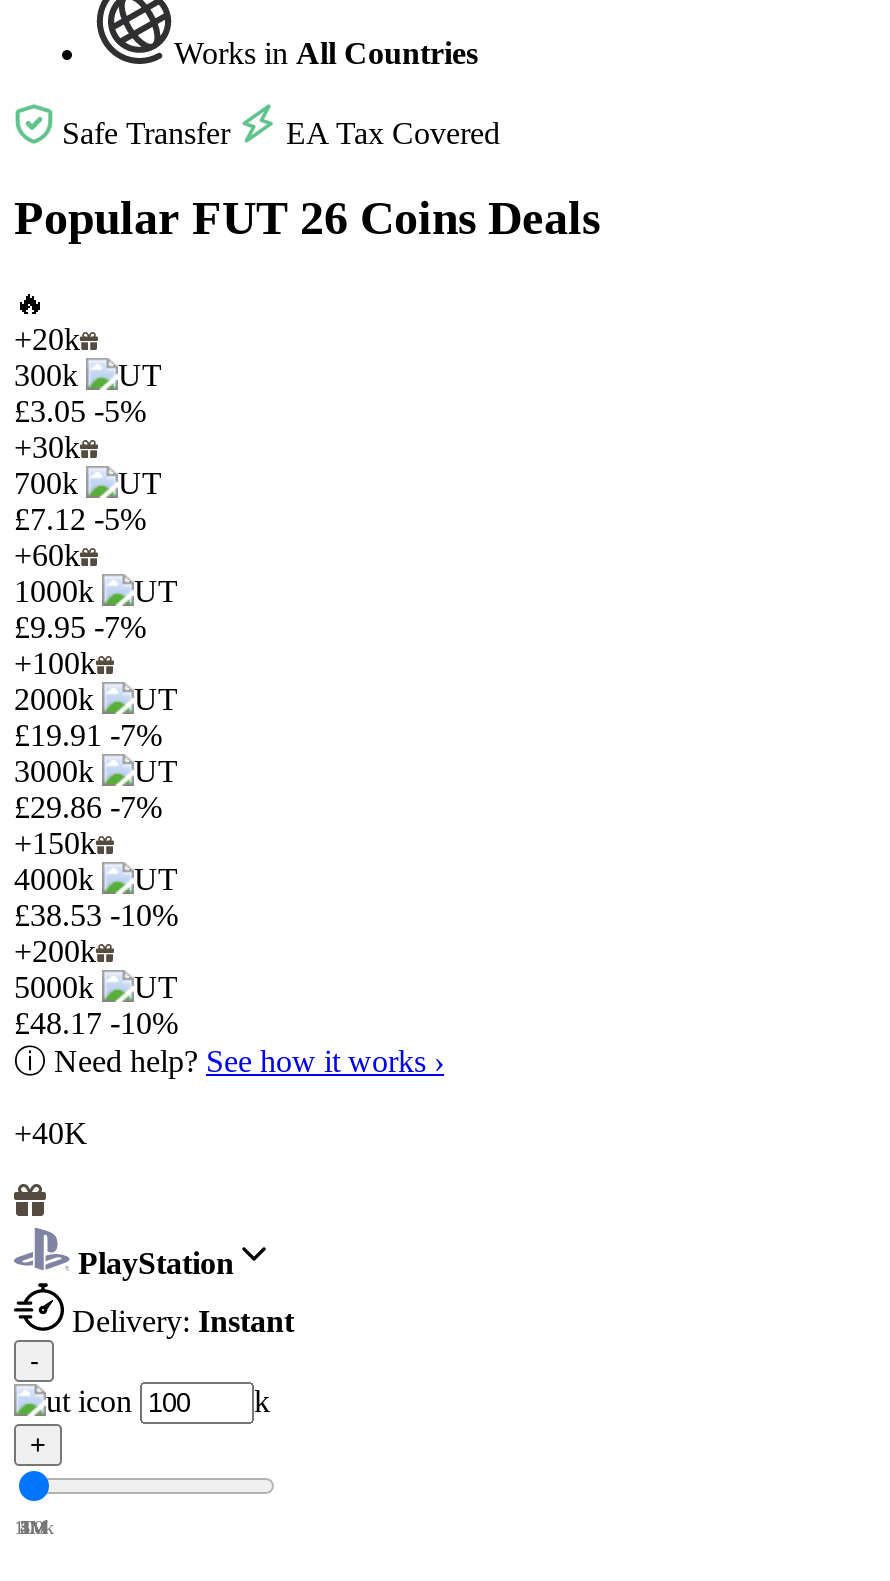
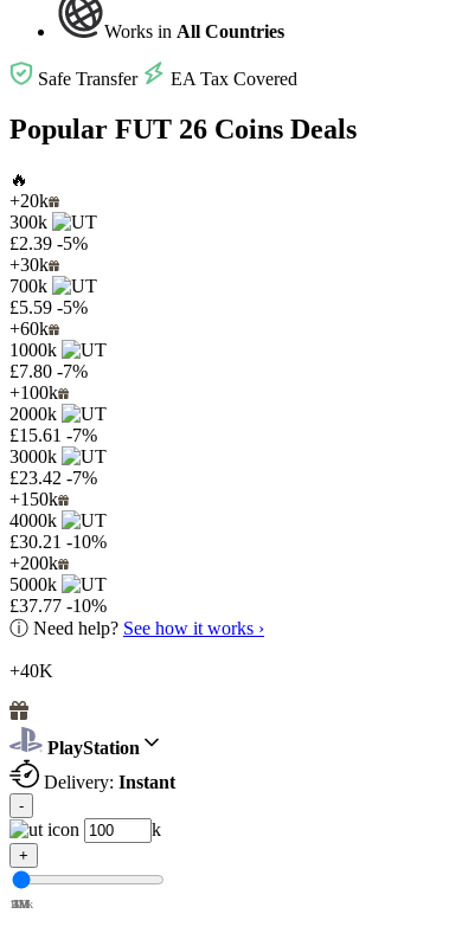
- £3.05 -5%
+ £2.39 -5%

- £7.12 -5%
+ £5.59 -5%

- £9.95 -7%
+ £7.80 -7%

- £19.91 -7%
+ £15.61 -7%

- £29.86 -7%
+ £23.42 -7%

- £38.53 -10%
+ £30.21 -10%

- £48.17 -10%
+ £37.77 -10%
